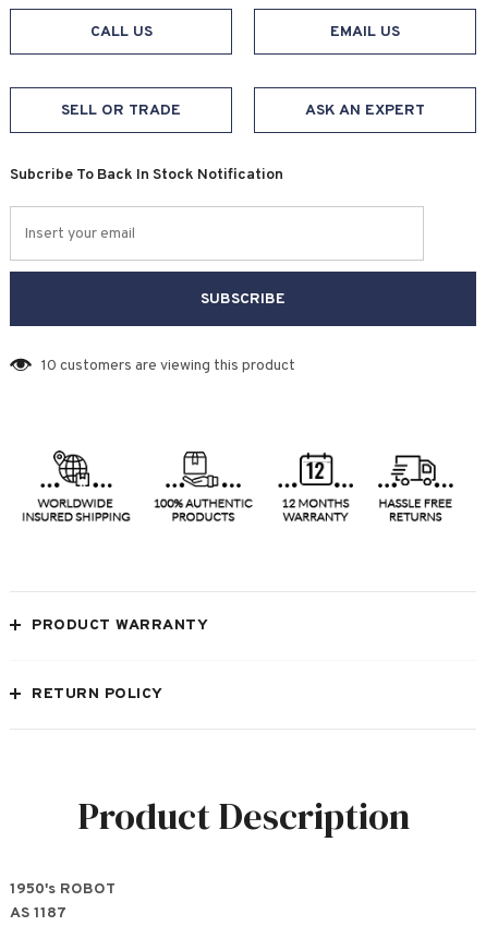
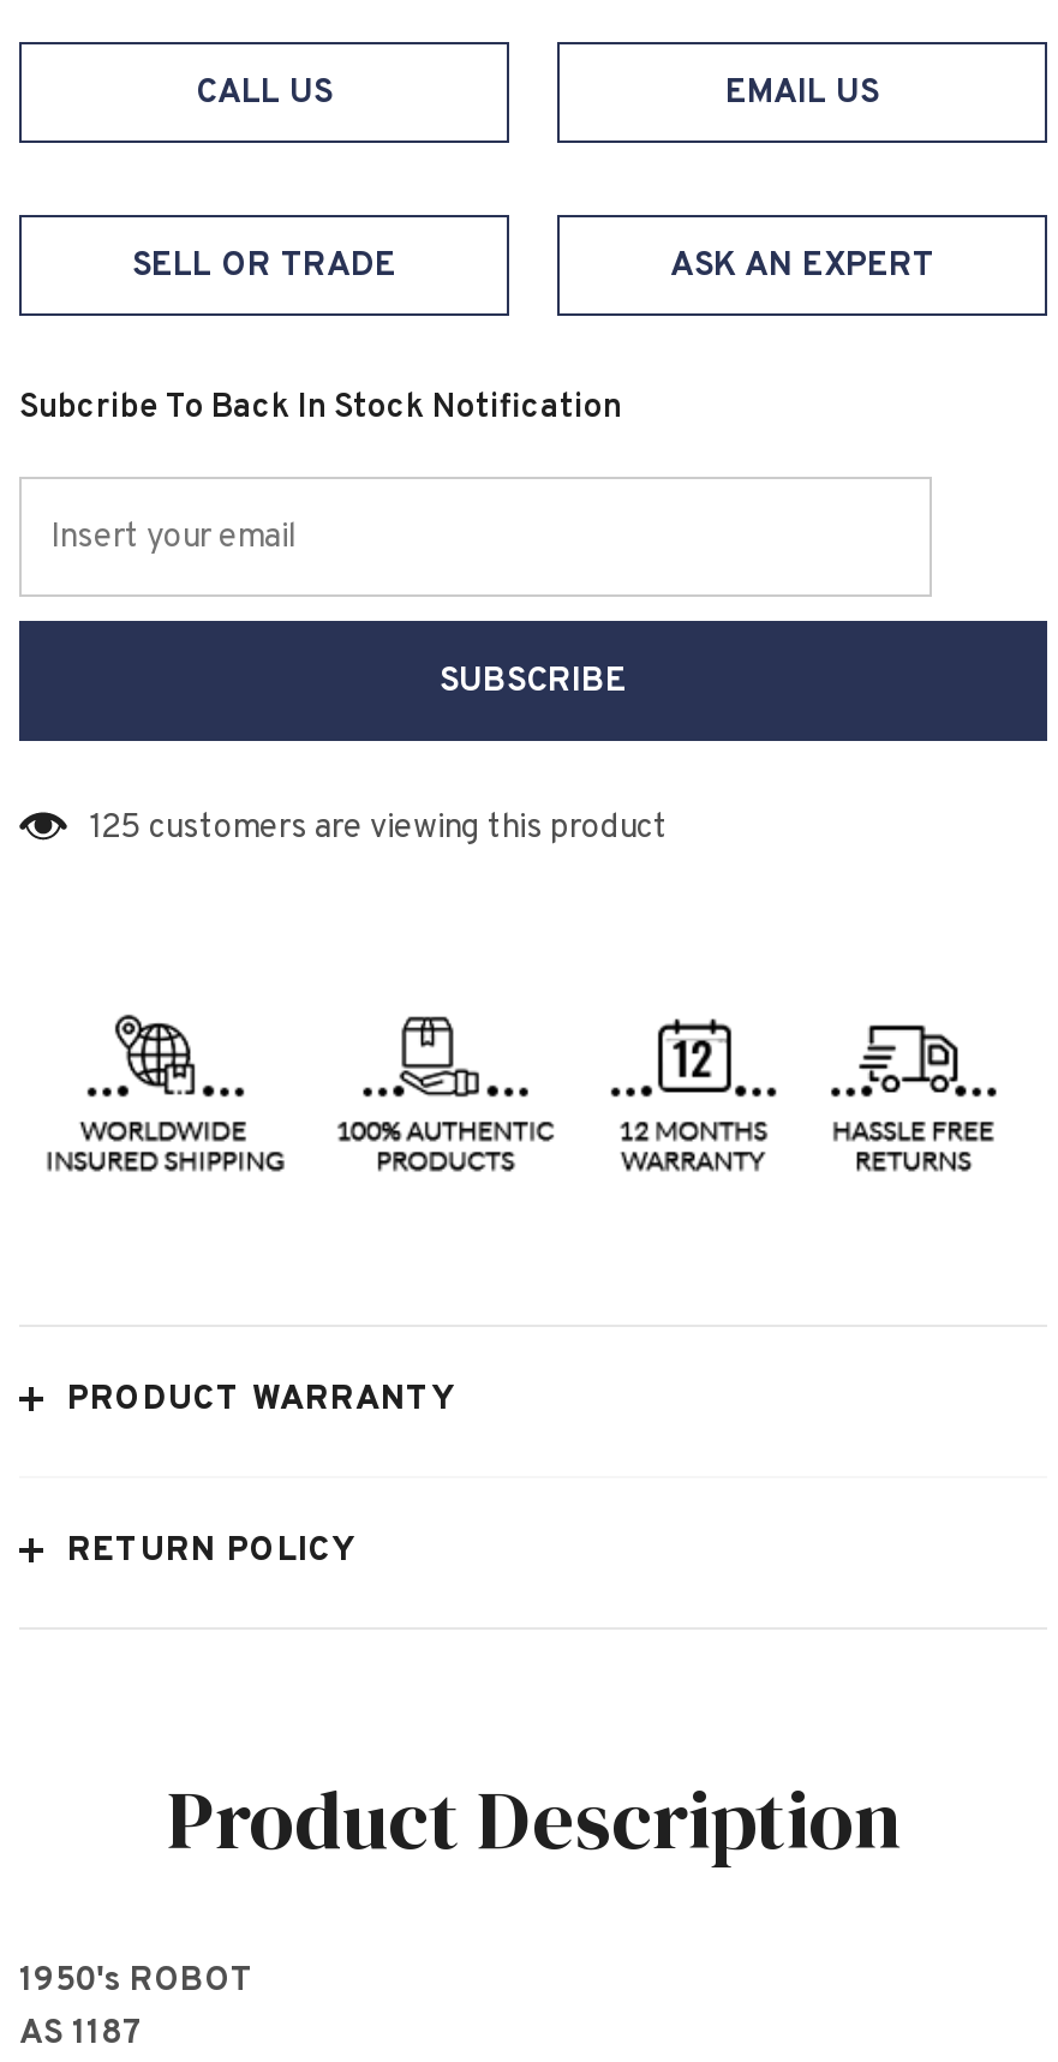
- 10 customers are viewing this product
+ 125 customers are viewing this product
